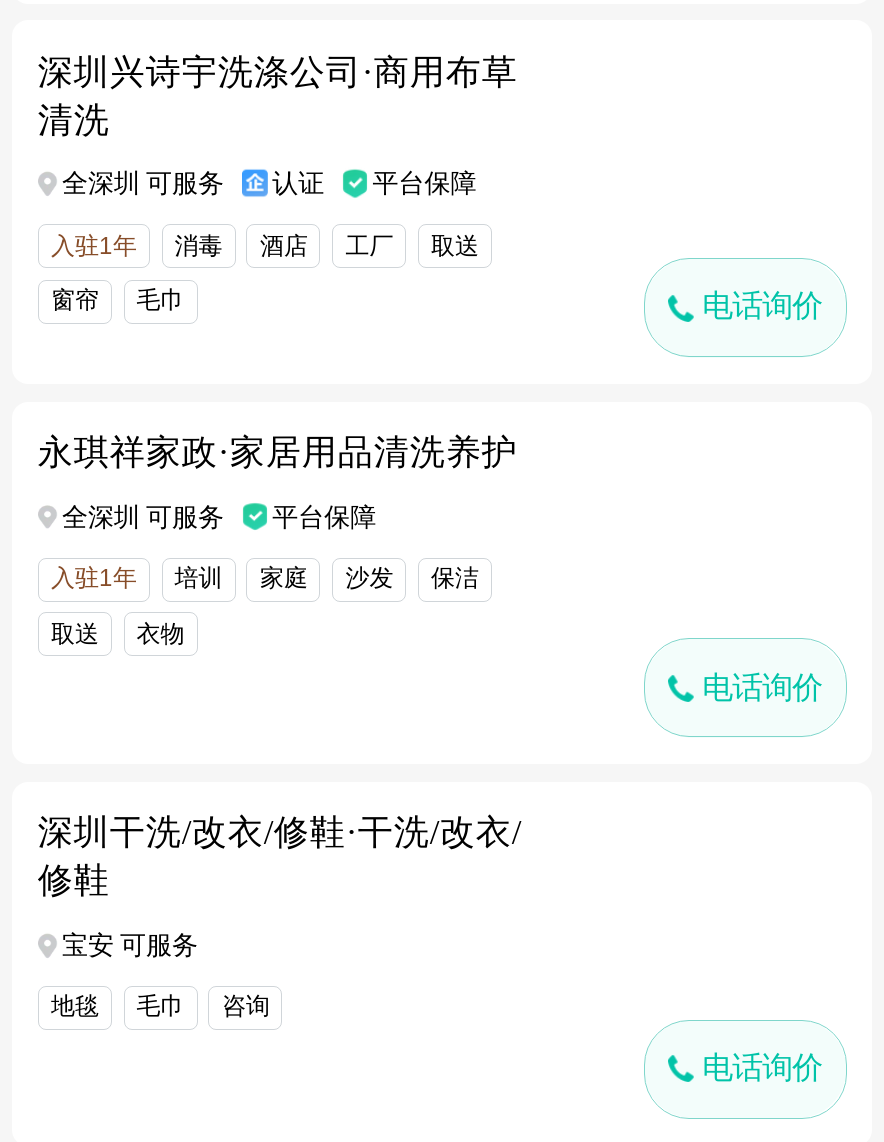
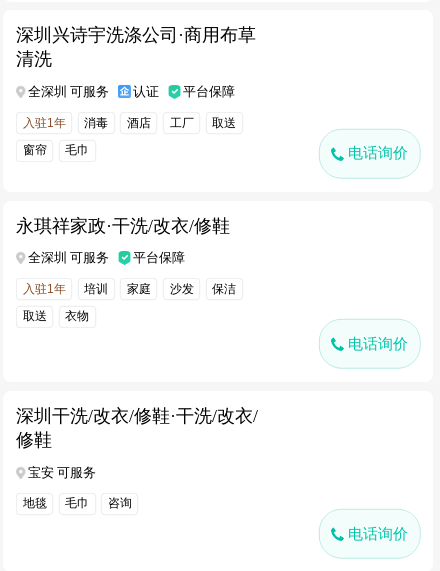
- 永琪祥家政·家居用品清洗养护
+ 永琪祥家政·干洗/改衣/修鞋
